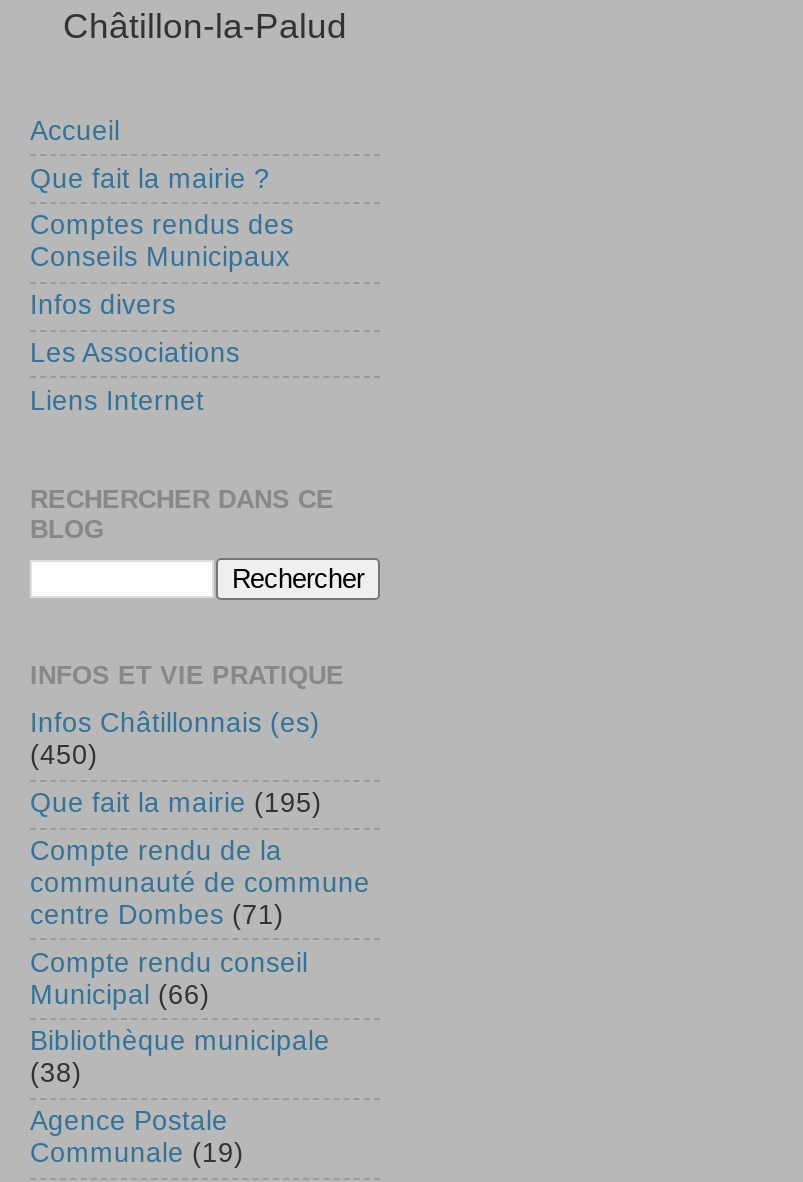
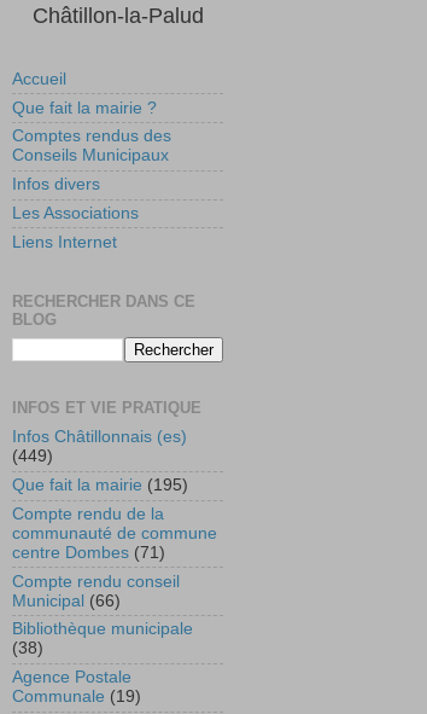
- (450)
+ (449)
